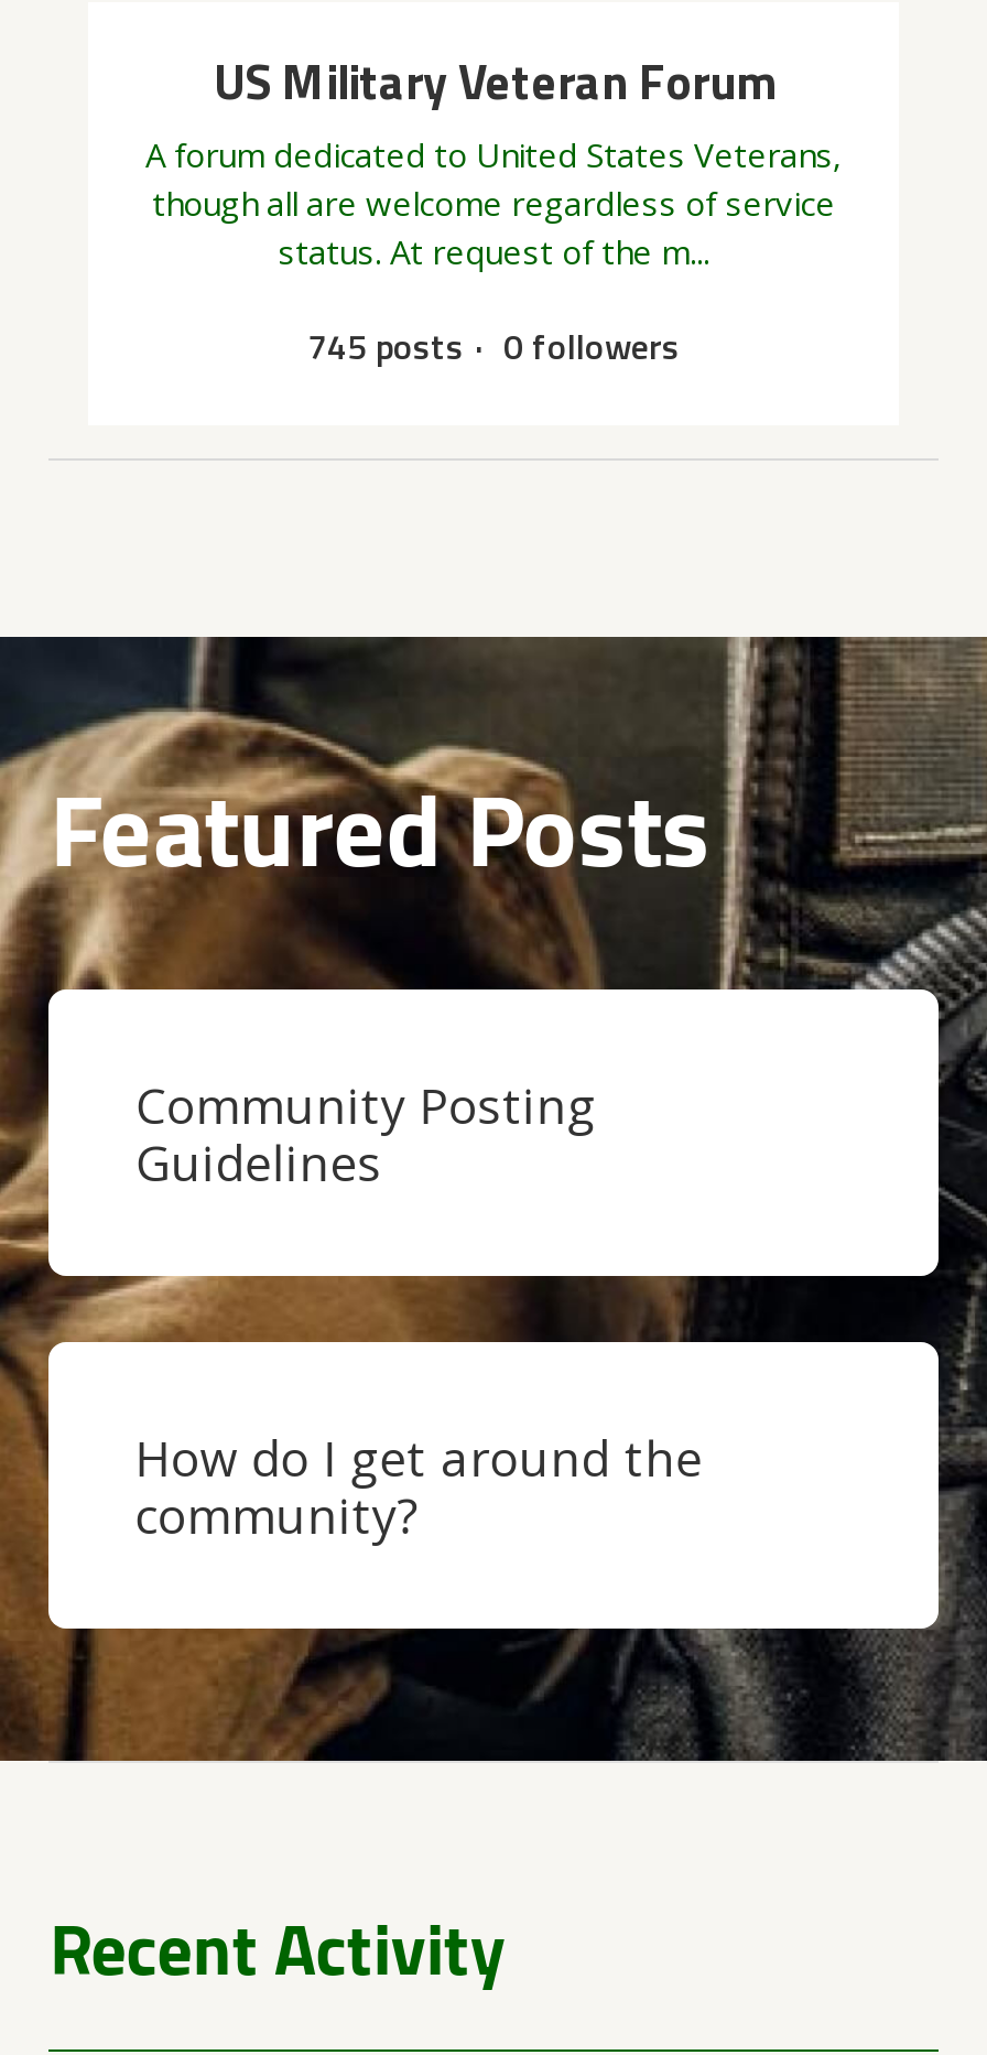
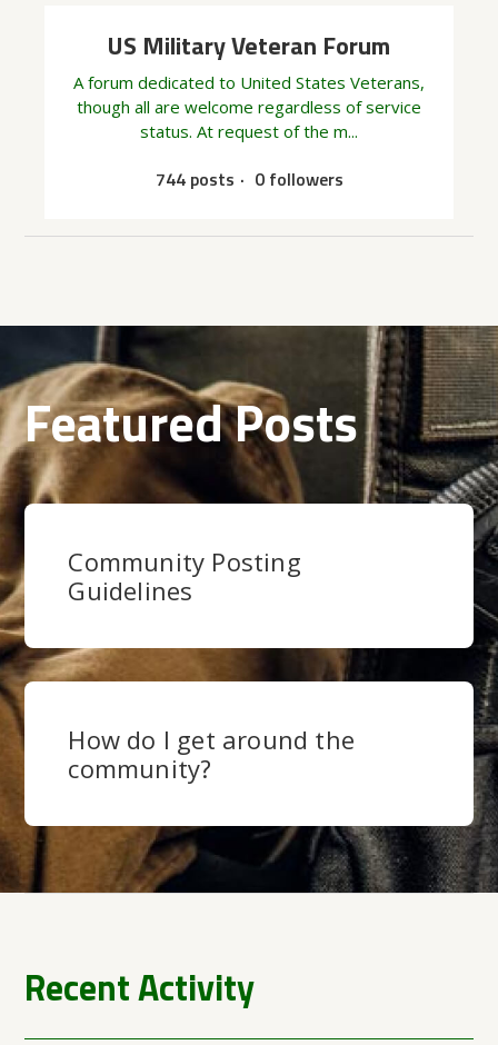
- 745 posts 0 followers
+ 744 posts 0 followers
